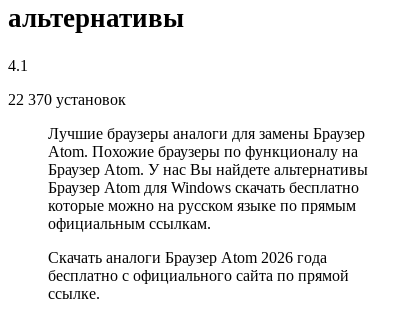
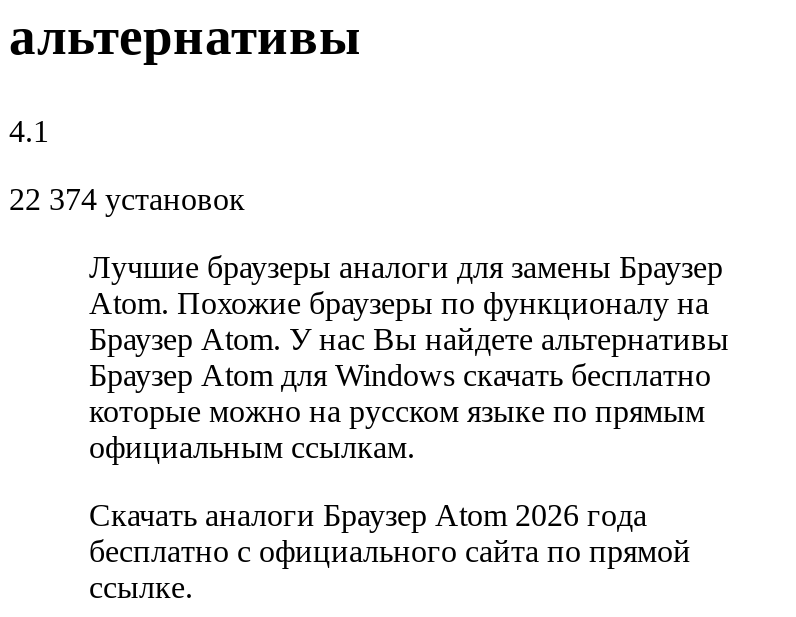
- 22 370 установок
+ 22 374 установок
